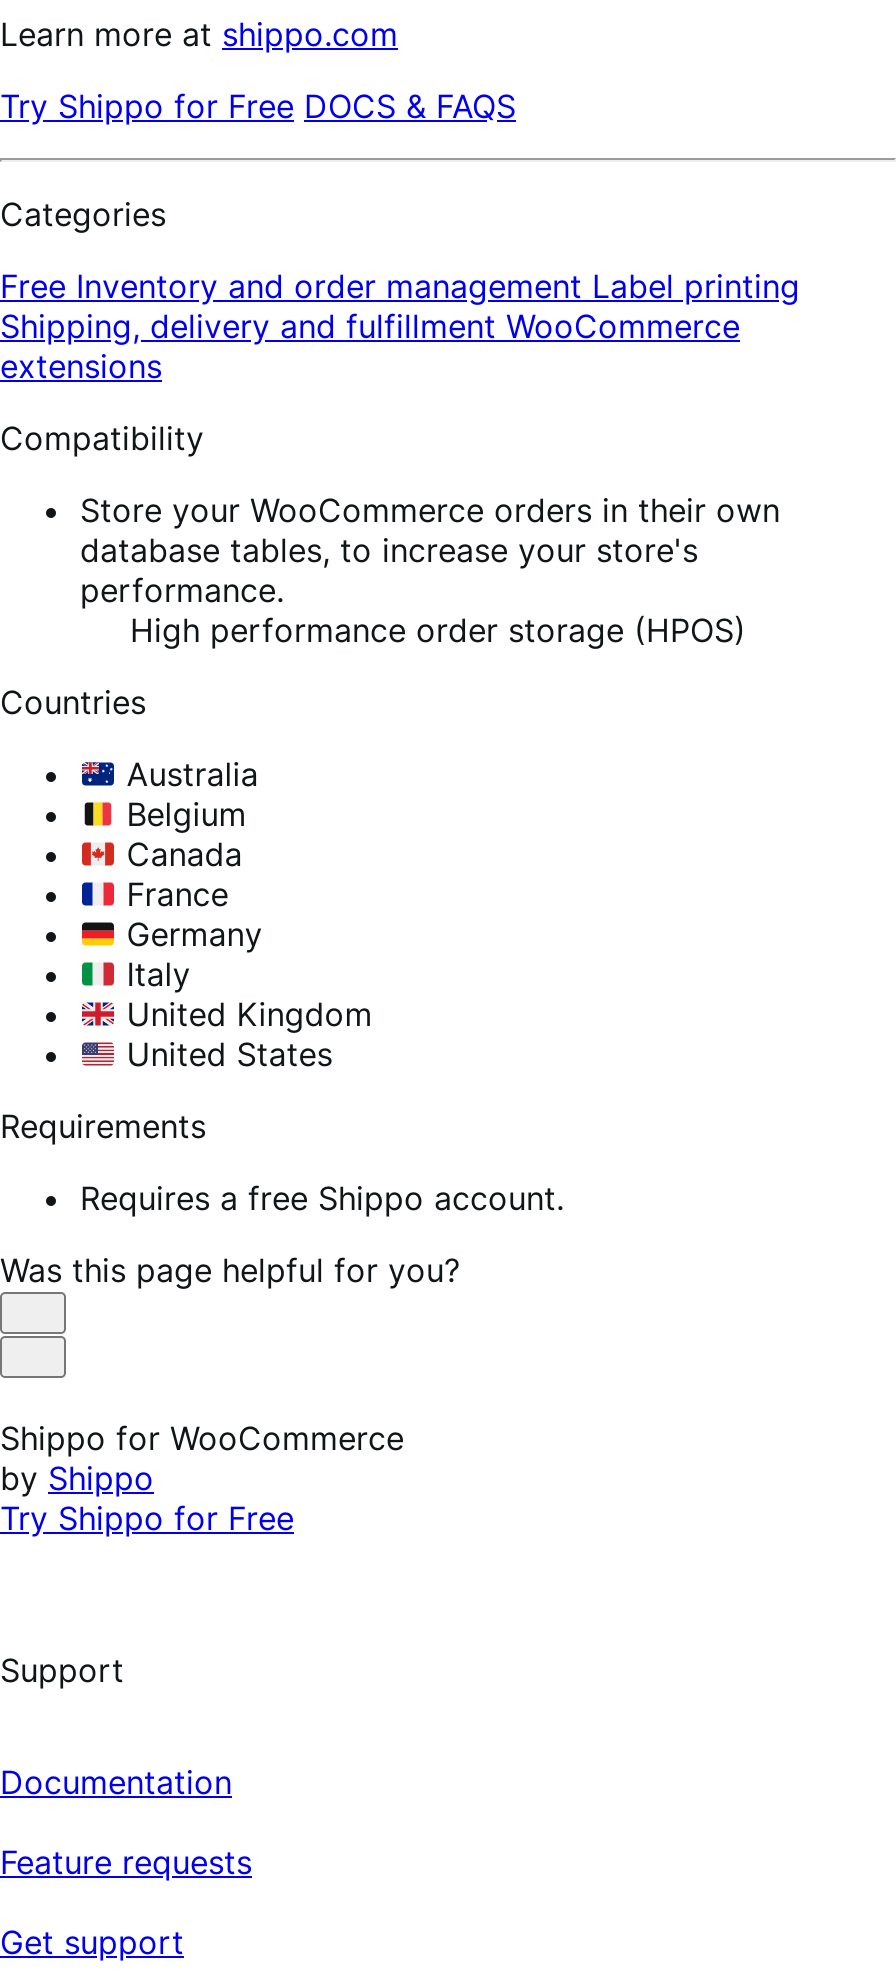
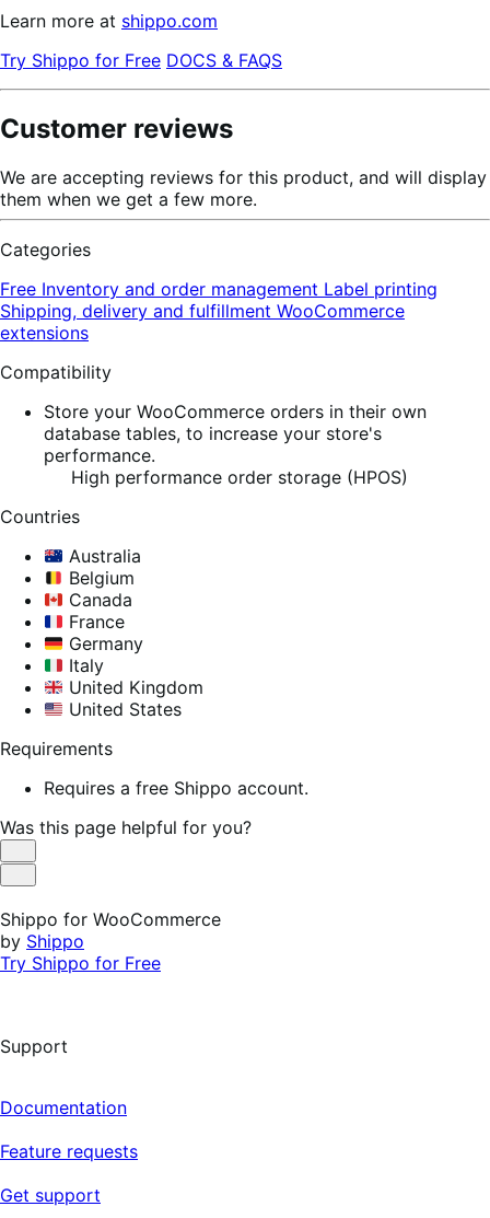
+ Customer reviews
+ We are accepting reviews for this product, and will display
+ them when we get a few more.
